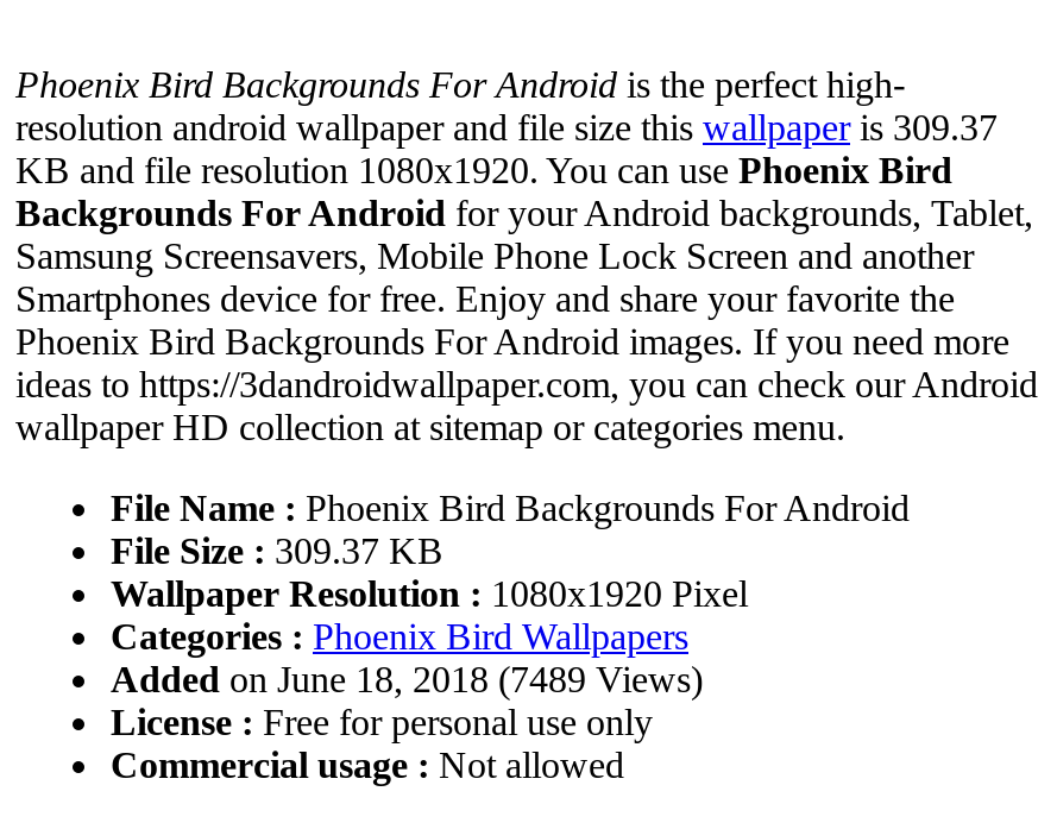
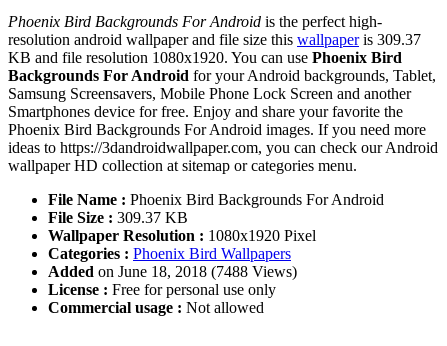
- Added on June 18, 2018 (7489 Views)
+ Added on June 18, 2018 (7488 Views)
